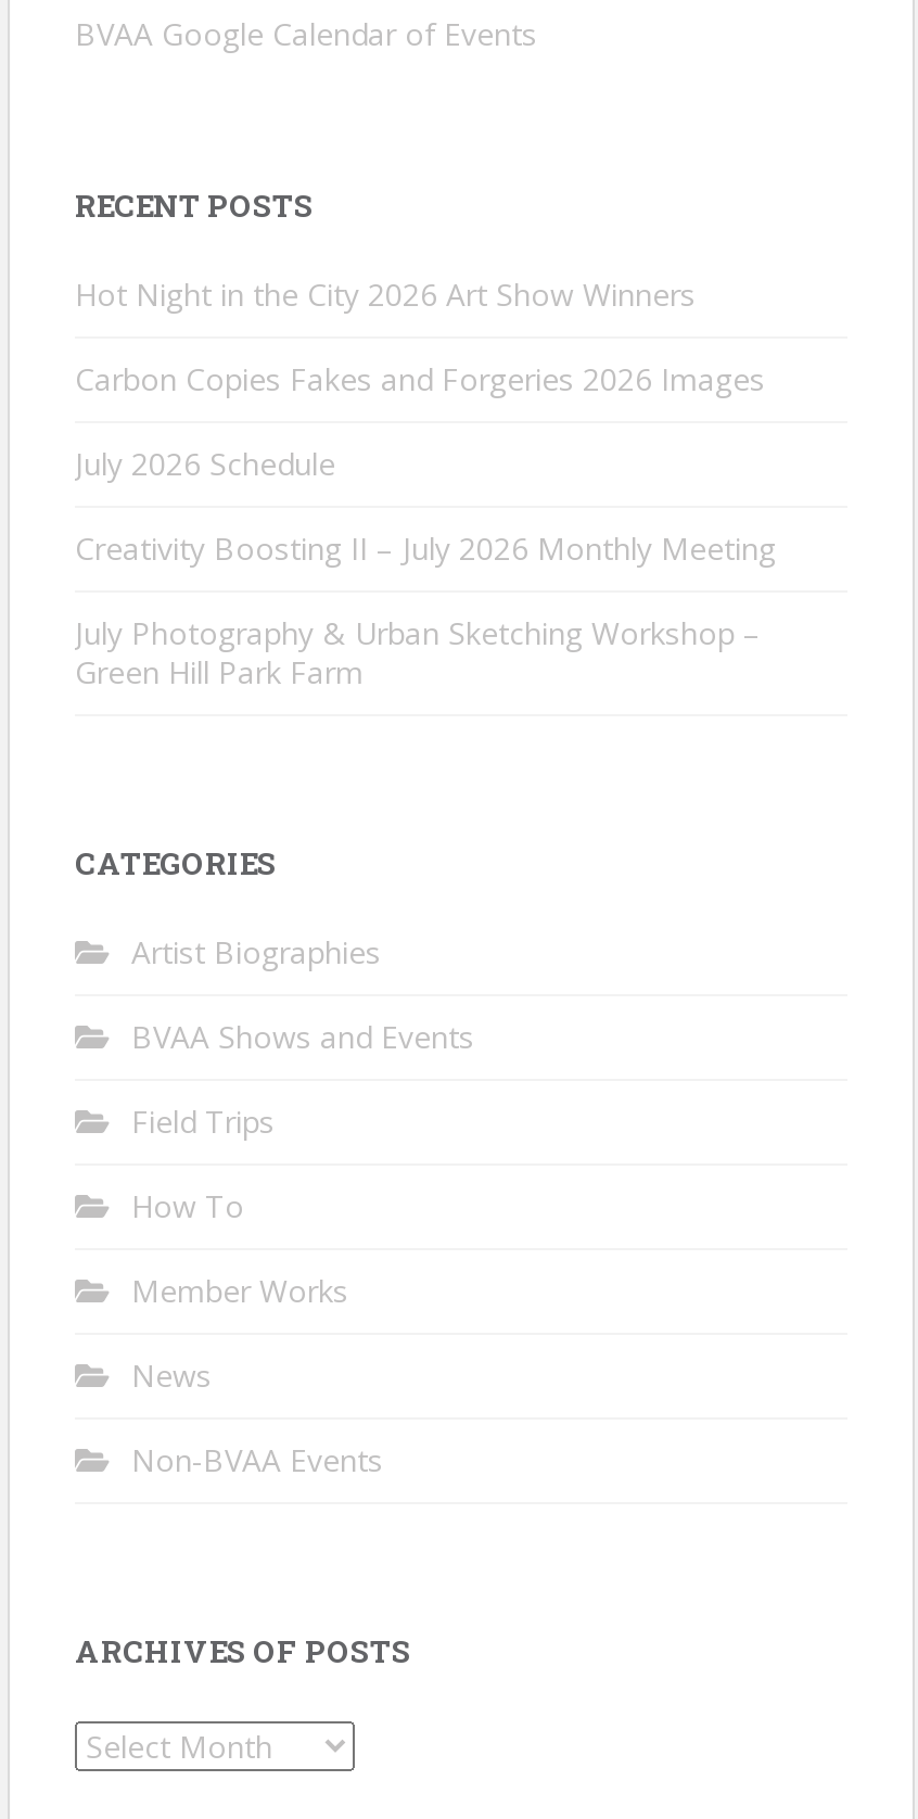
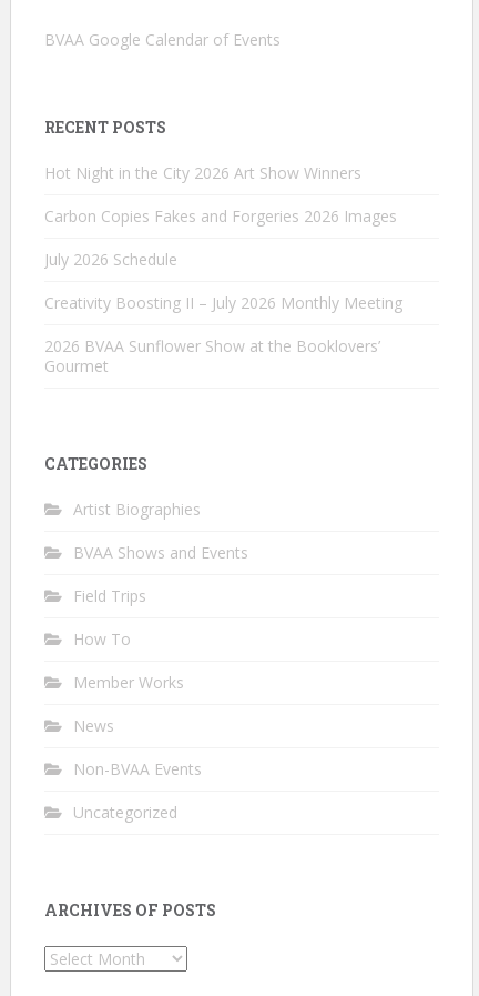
- July Photography & Urban Sketching Workshop –
- Green Hill Park Farm
+ 2026 BVAA Sunflower Show at the Booklovers’
+ Gourmet

+ Uncategorized
